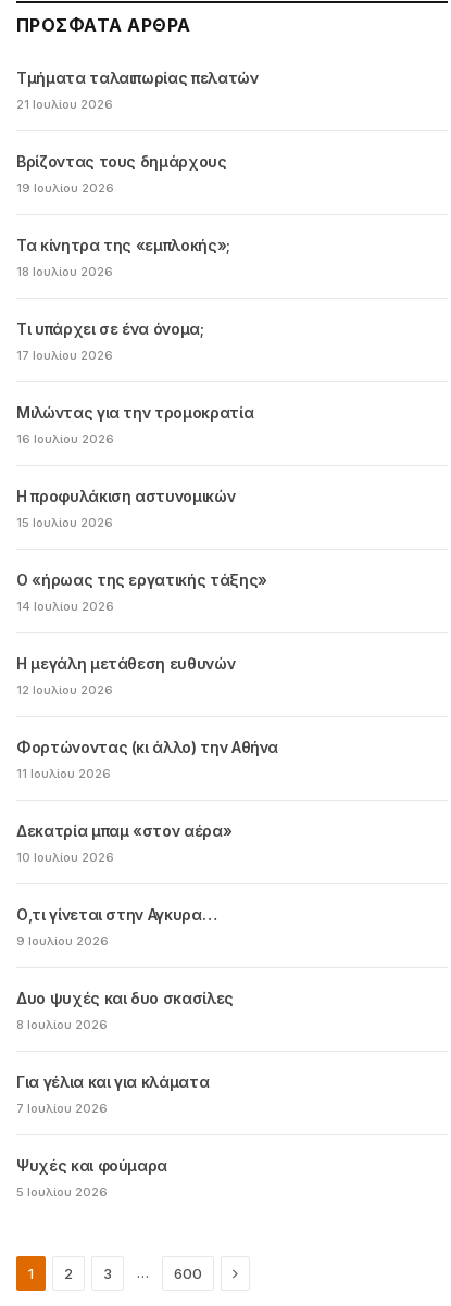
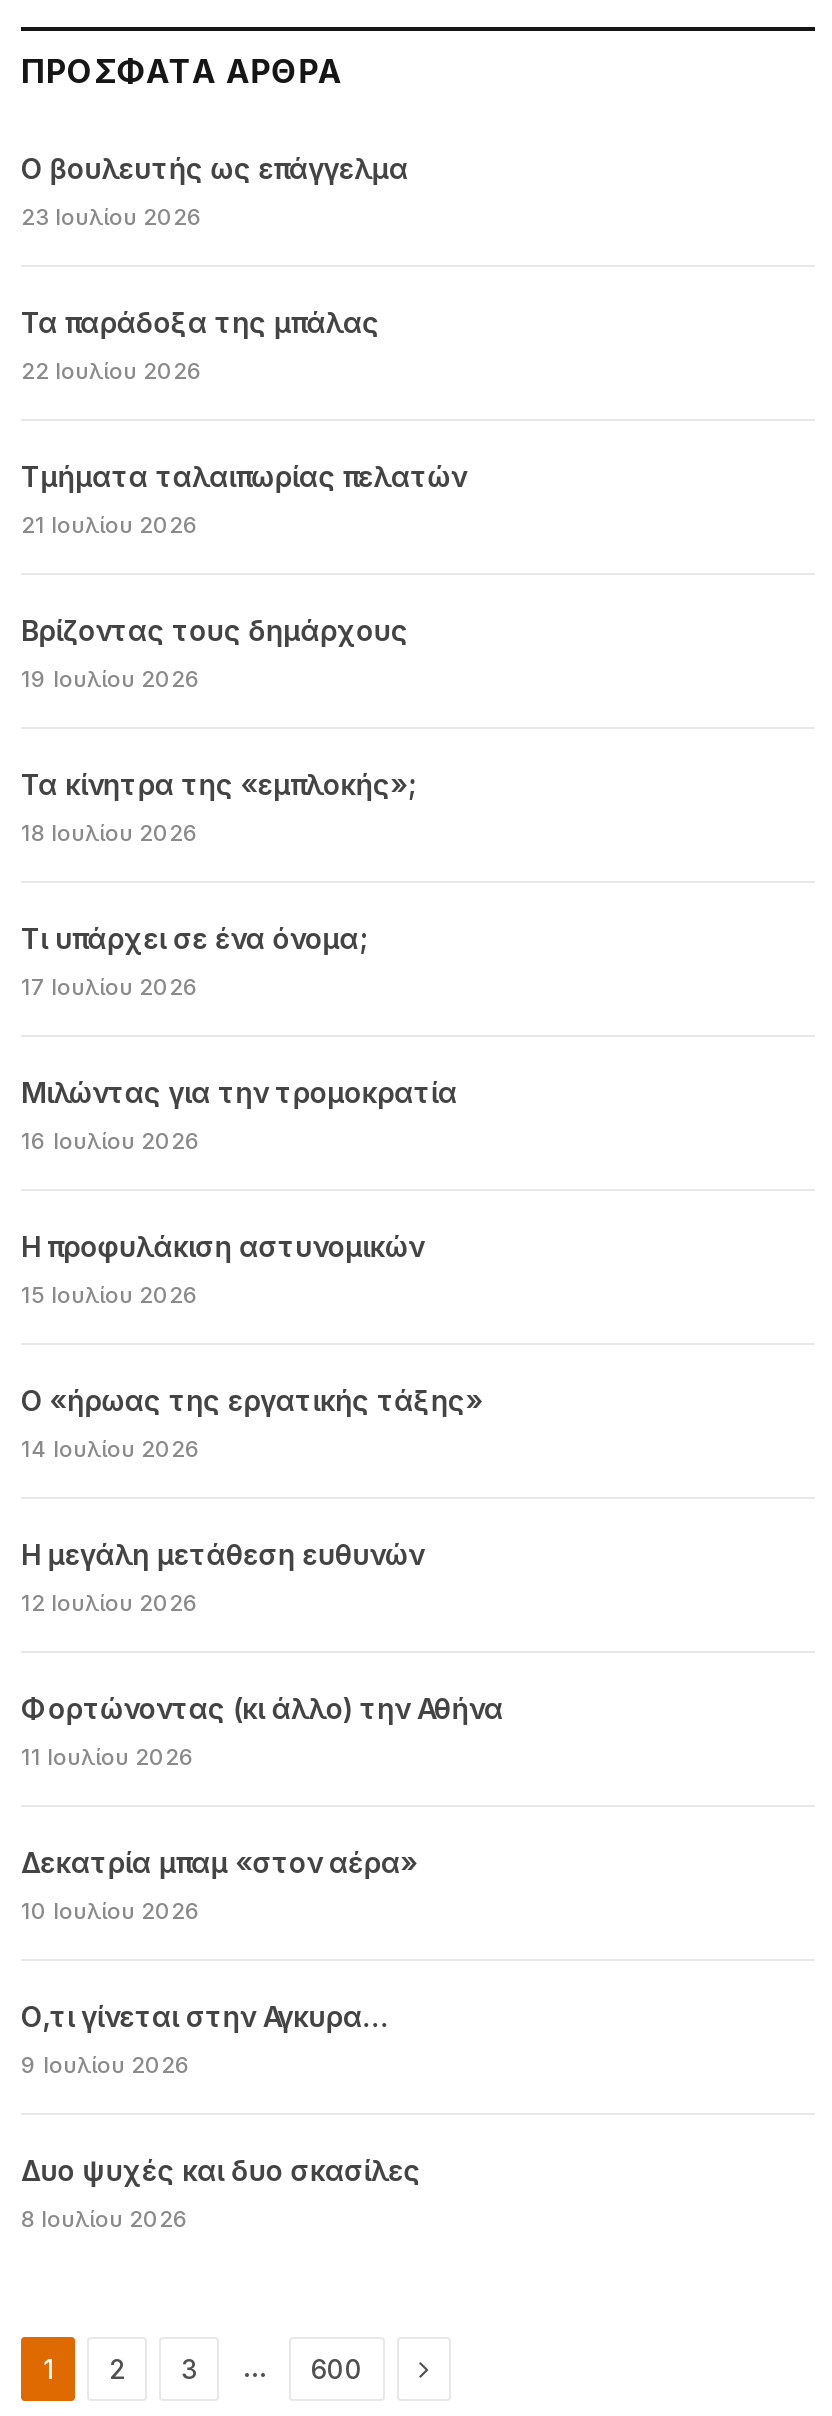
+ Ο βουλευτής ως επάγγελμα
+ 23 Ιουλίου 2026
+ Τα παράδοξα της μπάλας
+ 22 Ιουλίου 2026

moved down: Τμήματα ταλαιπωρίας πελατών | 21 Ιουλίου 2026 | Βρίζοντας τους δημάρχους | ... | Δυο ψυχές και δυο σκασίλες | 8 Ιουλίου 2026

- Για γέλια και για κλάματα
- 7 Ιουλίου 2026
- Ψυχές και φούμαρα
- 5 Ιουλίου 2026
